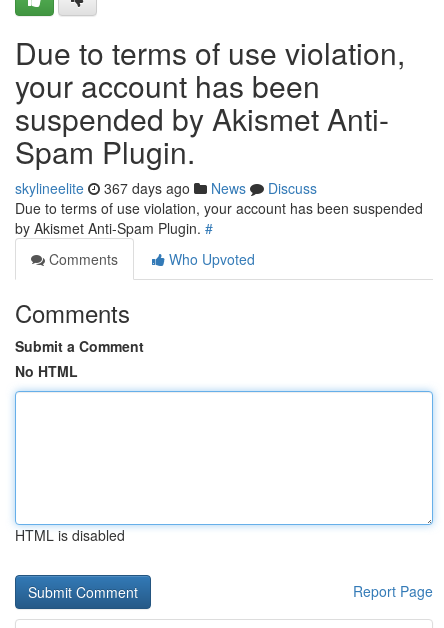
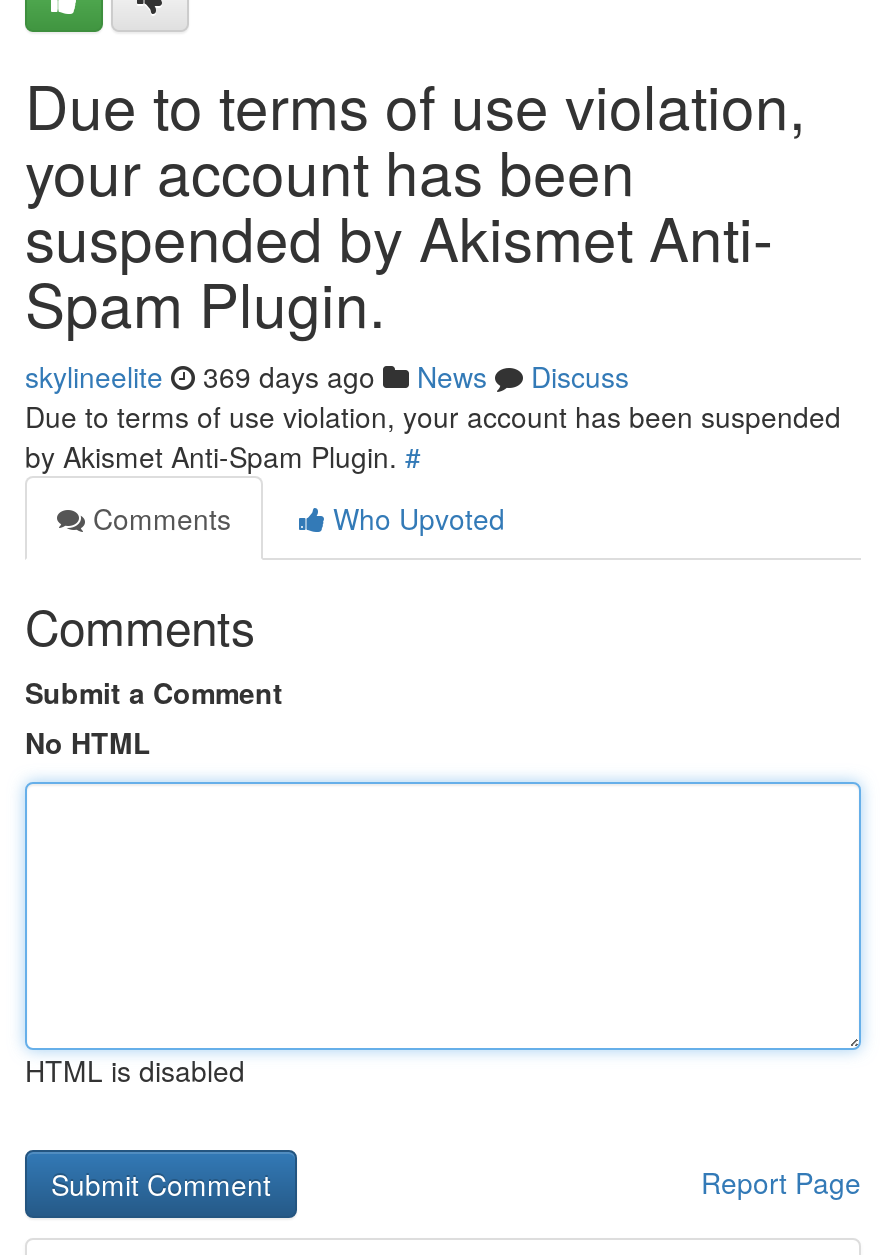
- skylineelite 367 days ago News Discuss
+ skylineelite 369 days ago News Discuss
